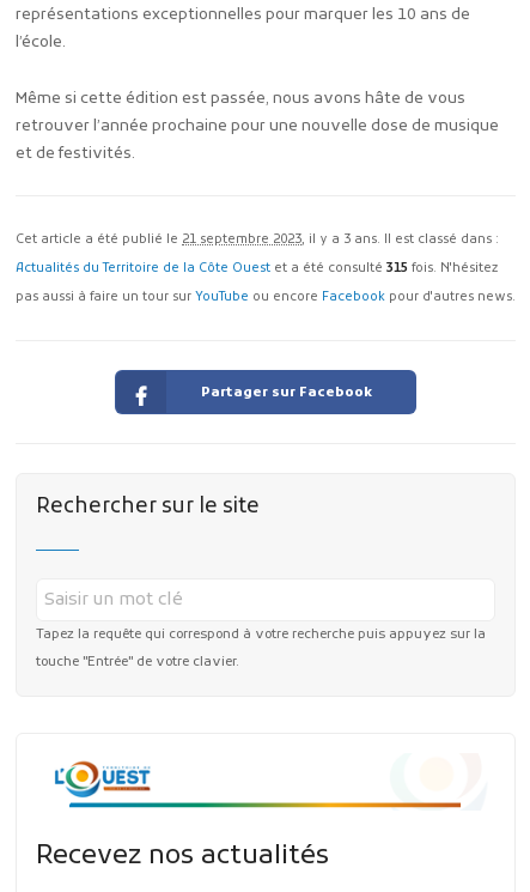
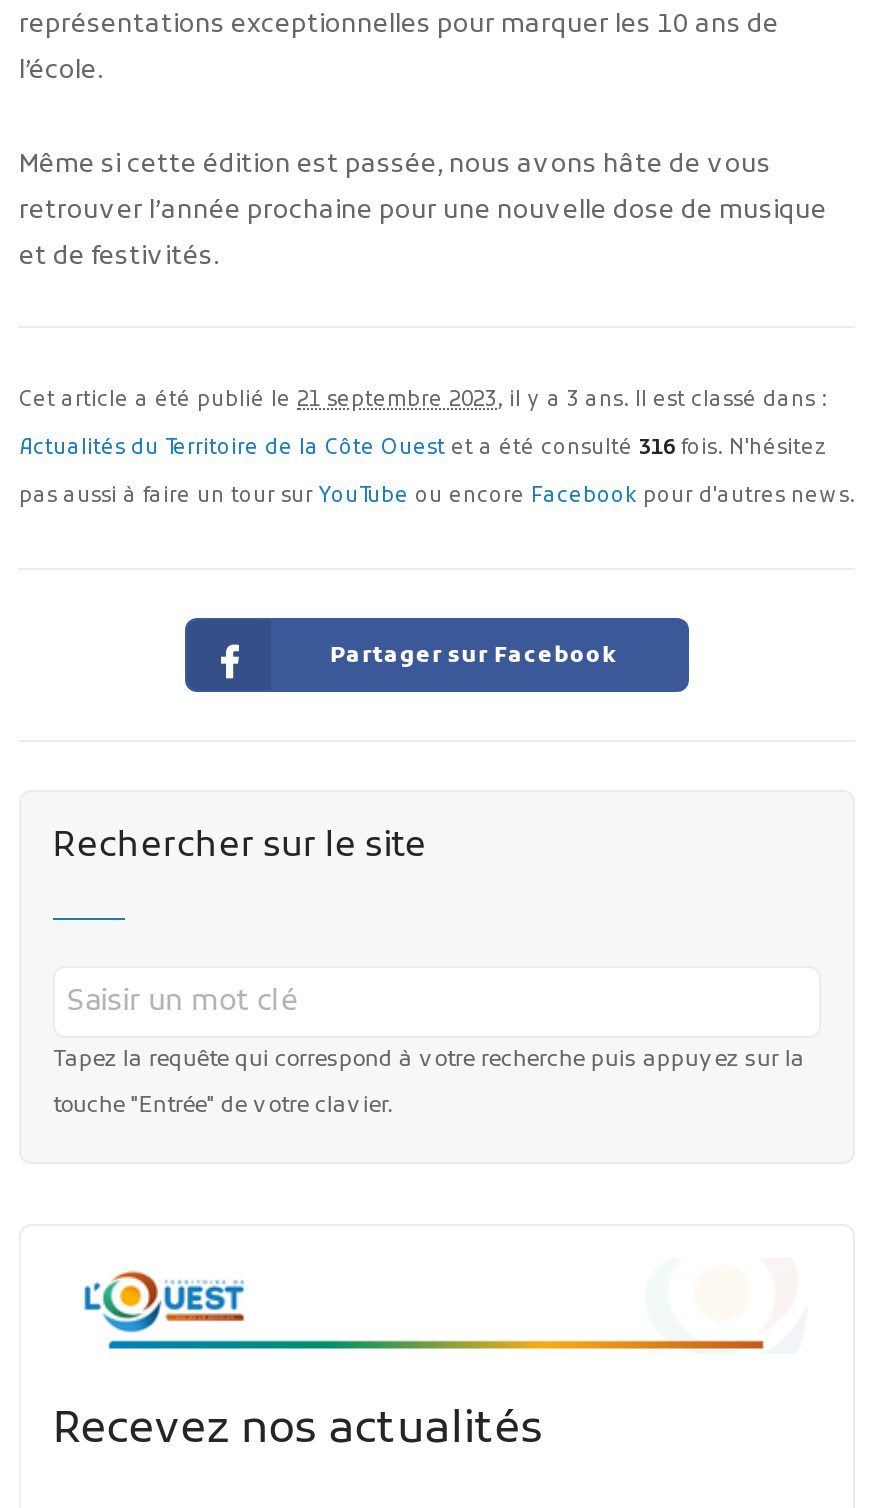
- Actualités du Territoire de la Côte Ouest et a été consulté 315 fois. N'hésitez
+ Actualités du Territoire de la Côte Ouest et a été consulté 316 fois. N'hésitez
